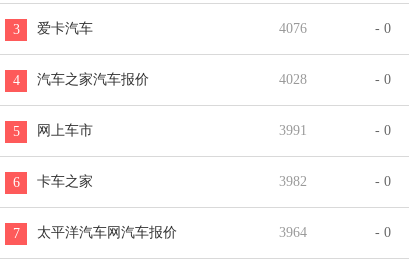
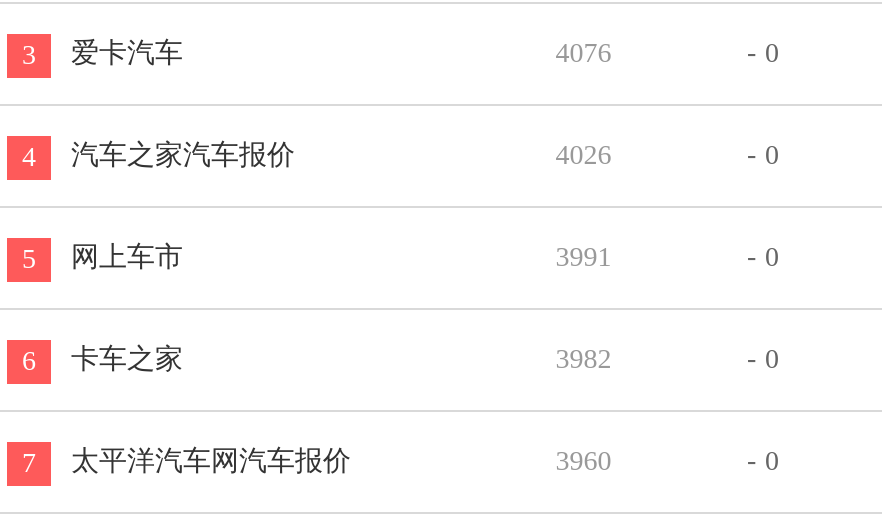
- 4028
+ 4026

- 3964
+ 3960
